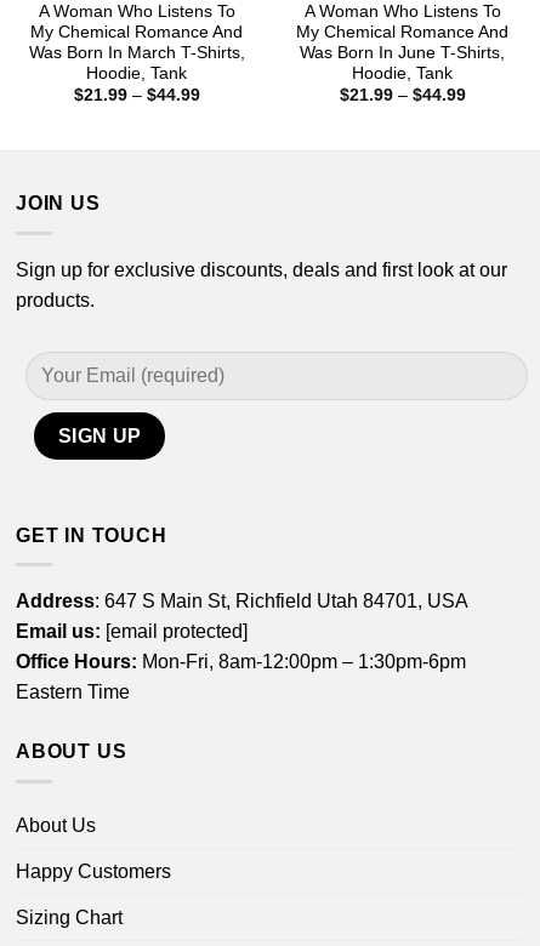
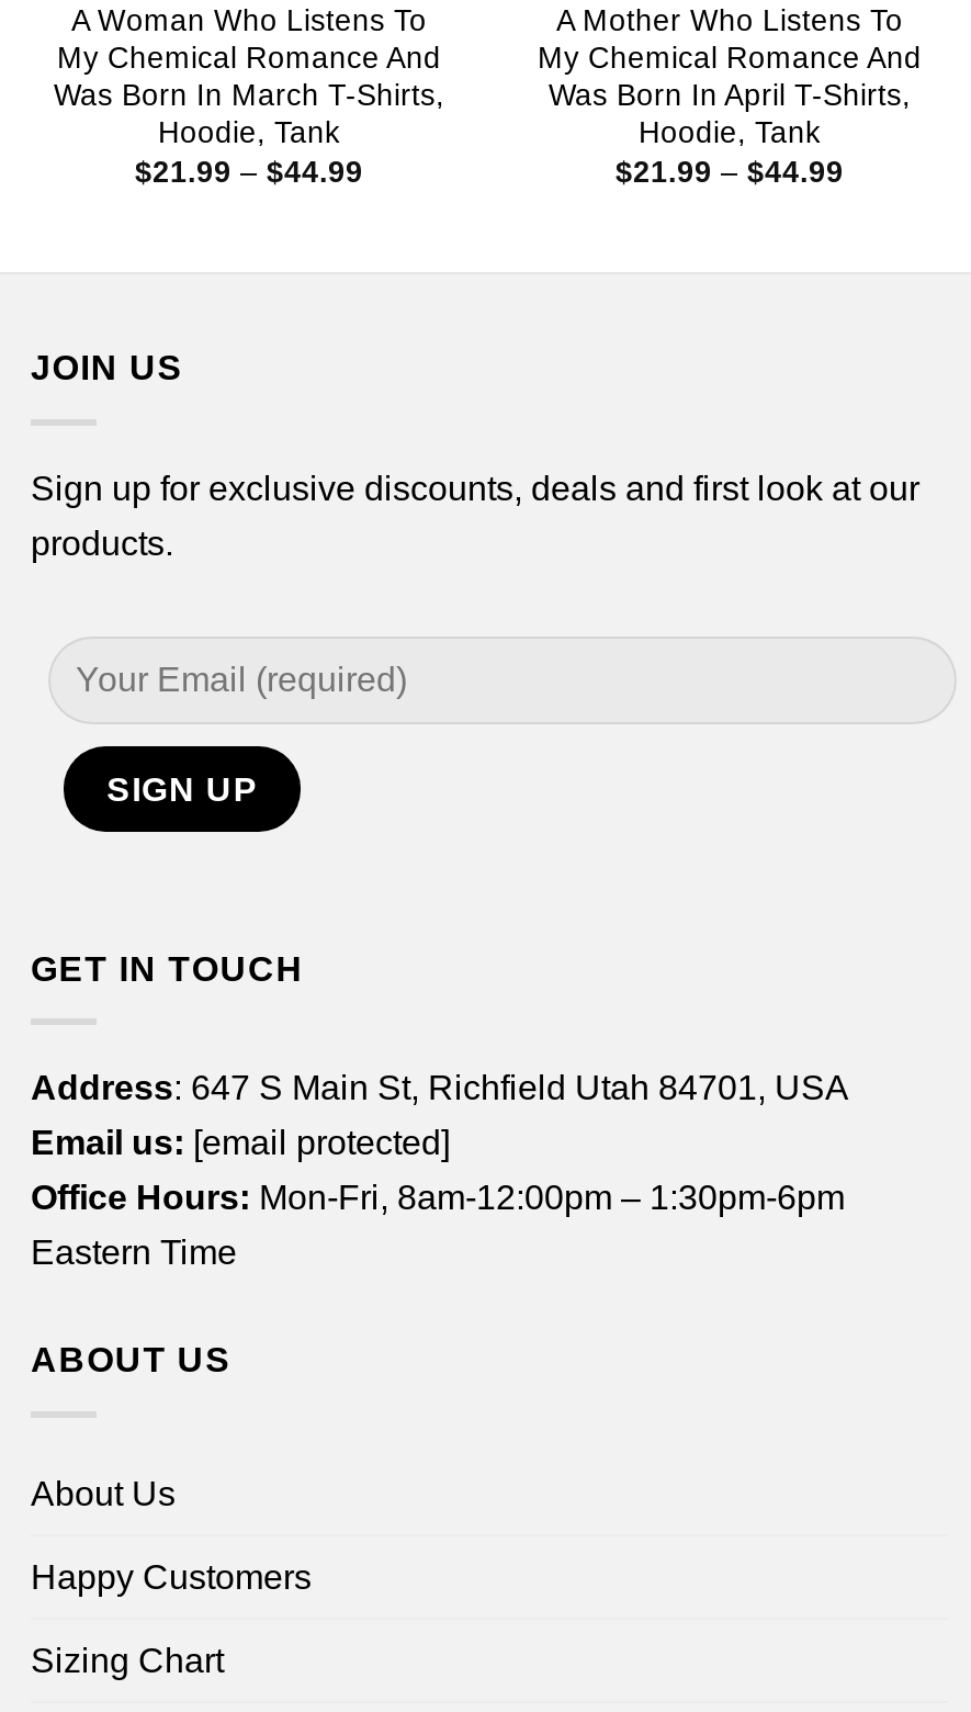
- A Woman Who Listens To
+ A Mother Who Listens To

- Was Born In June T-Shirts,
+ Was Born In April T-Shirts,
